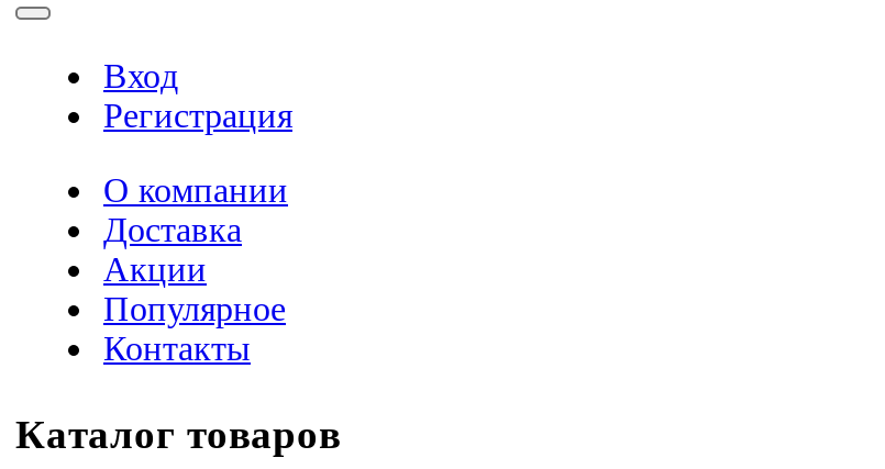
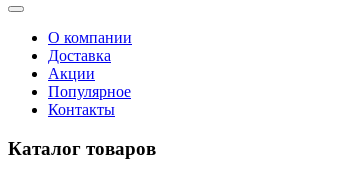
- Вход
- Регистрация
